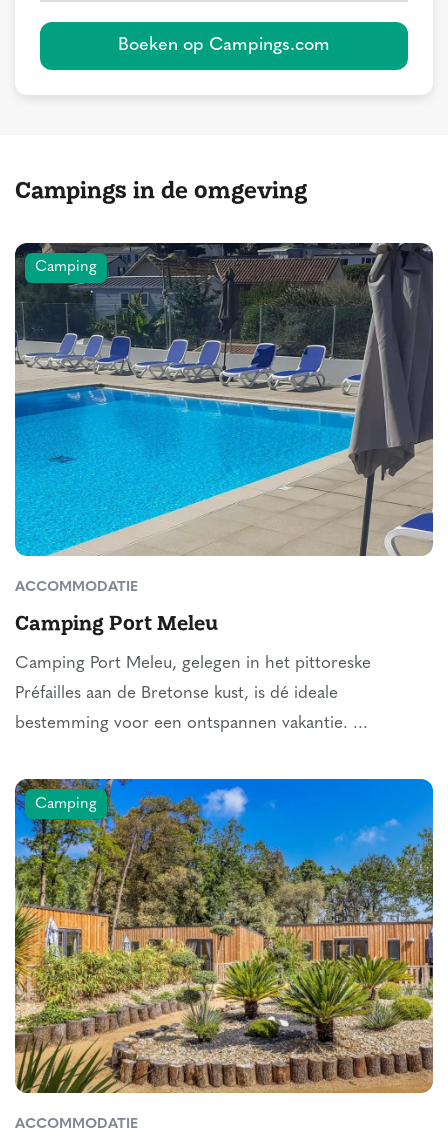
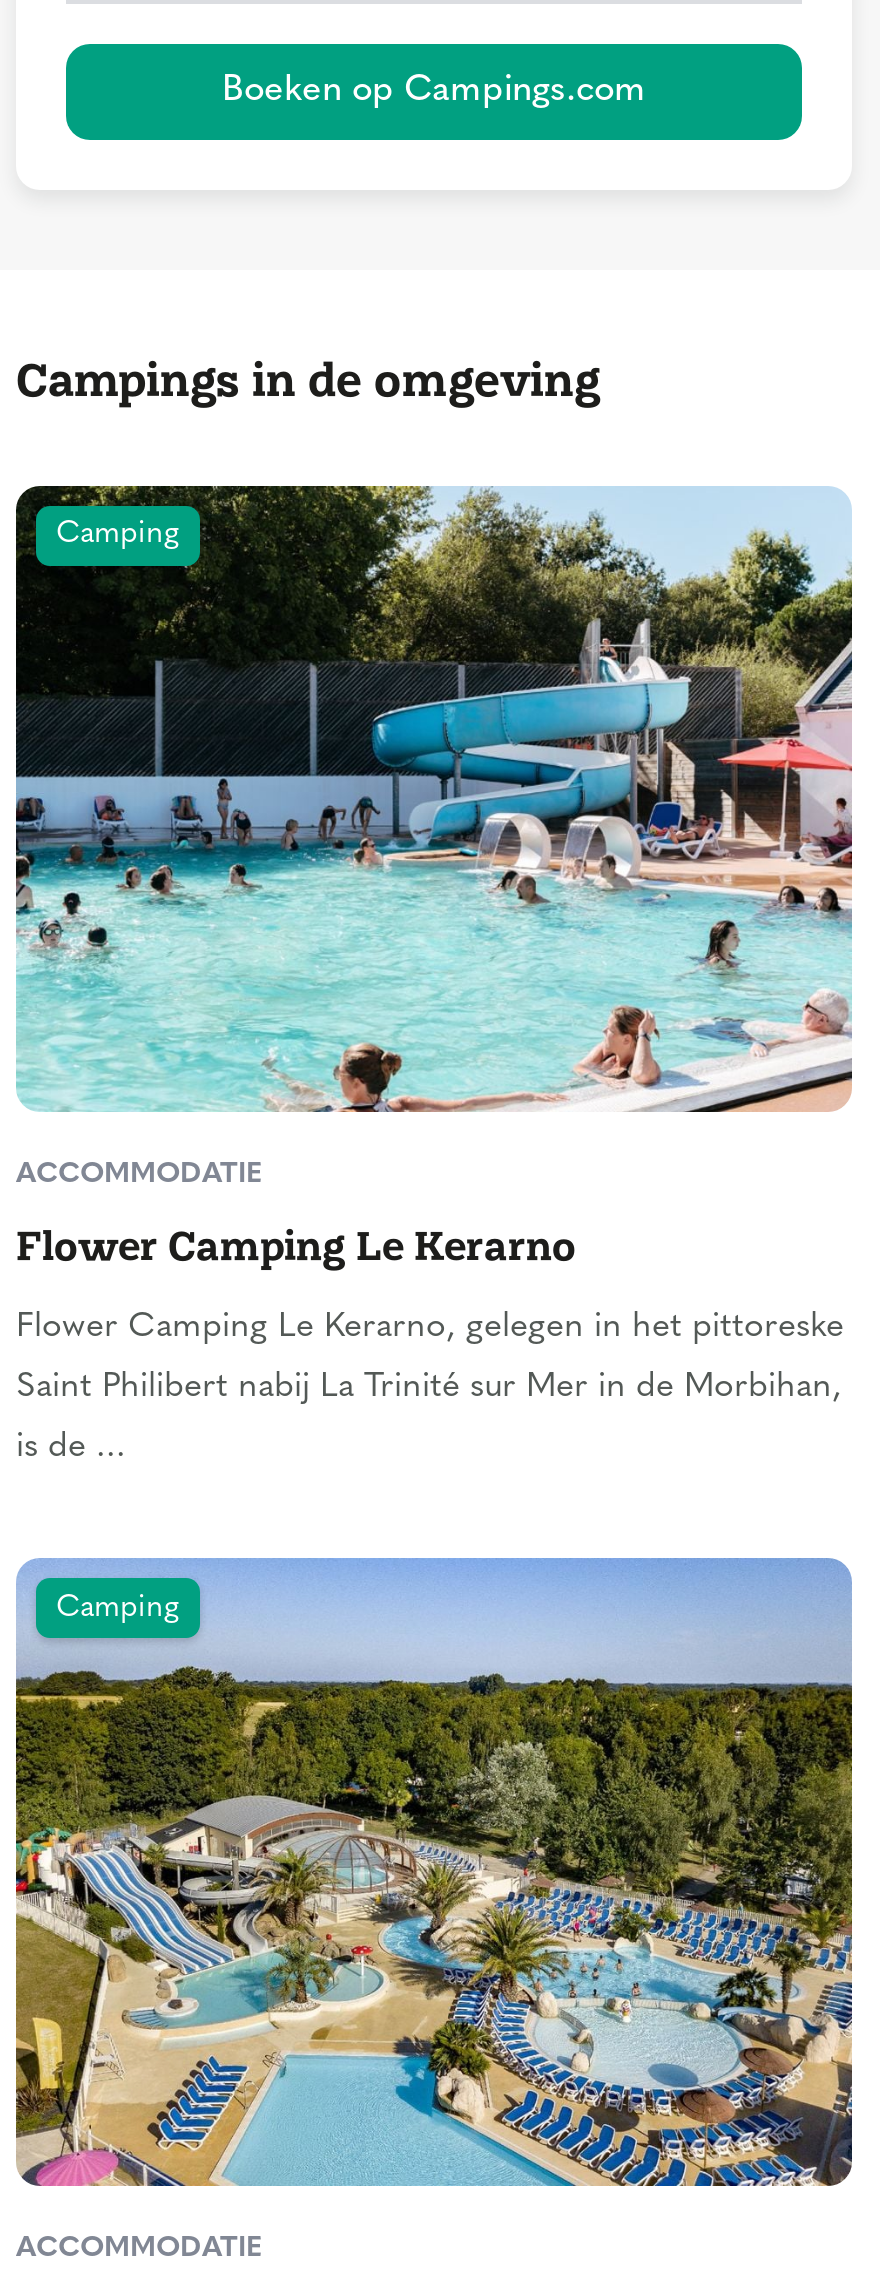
- [image]
+ [image]

- Camping Port Meleu
+ Flower Camping Le Kerarno

- Camping Port Meleu, gelegen in het pittoreske
+ Flower Camping Le Kerarno, gelegen in het pittoreske

- Préfailles aan de Bretonse kust, is dé ideale
+ Saint Philibert nabij La Trinité sur Mer in de Morbihan,

- bestemming voor een ontspannen vakantie. ...
+ is de ...

- [image]
+ [image]
